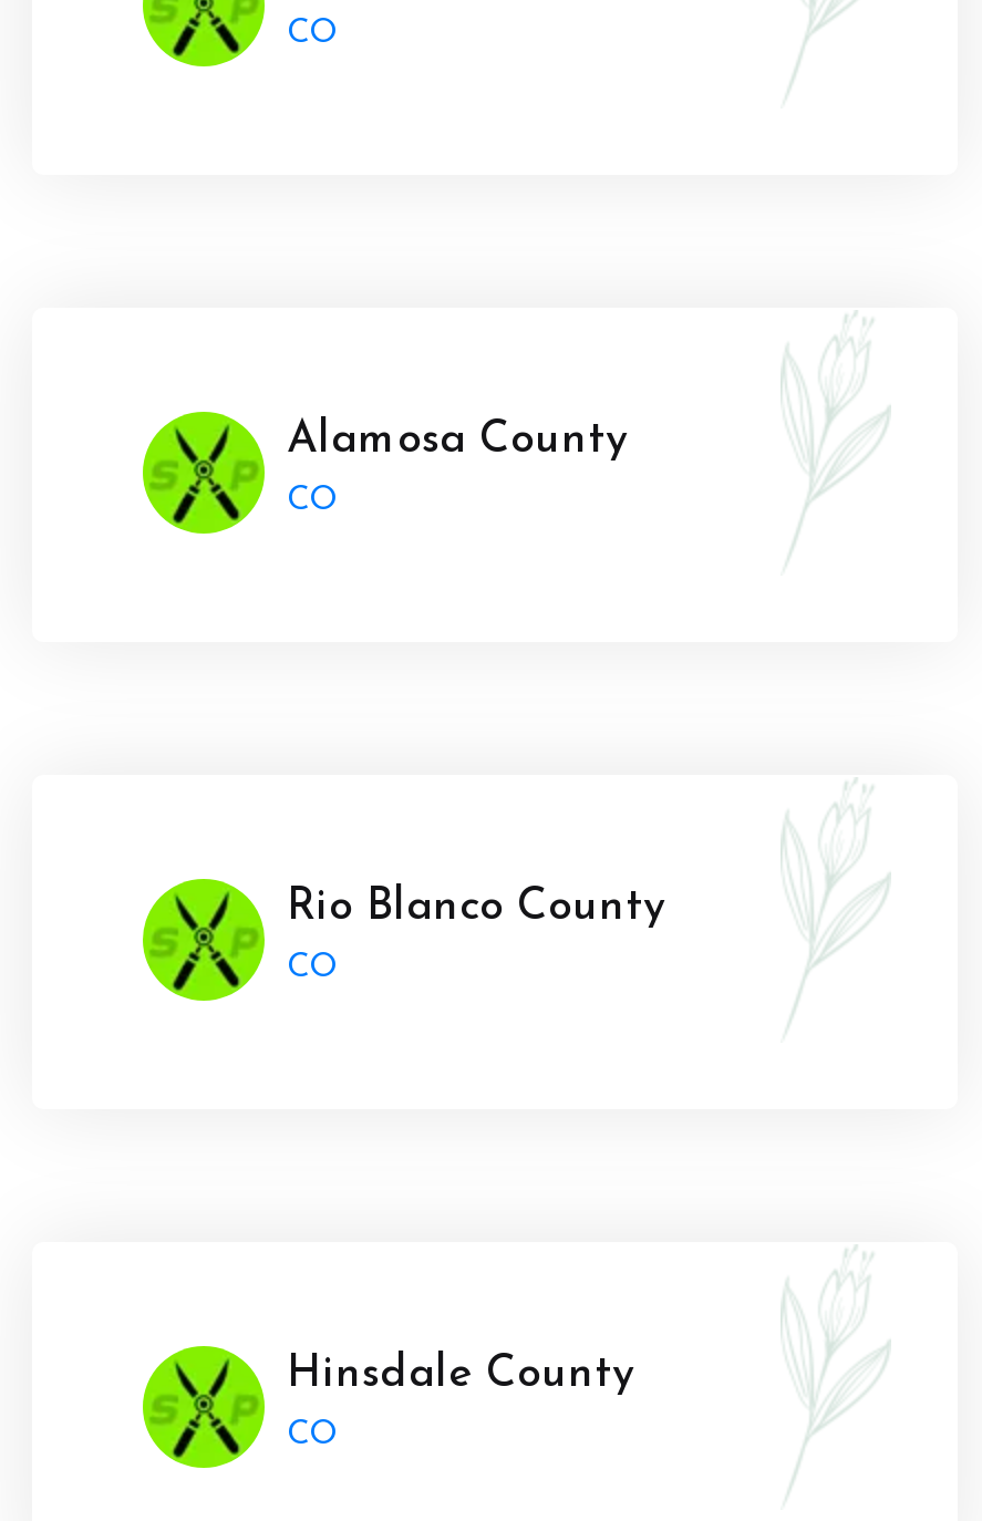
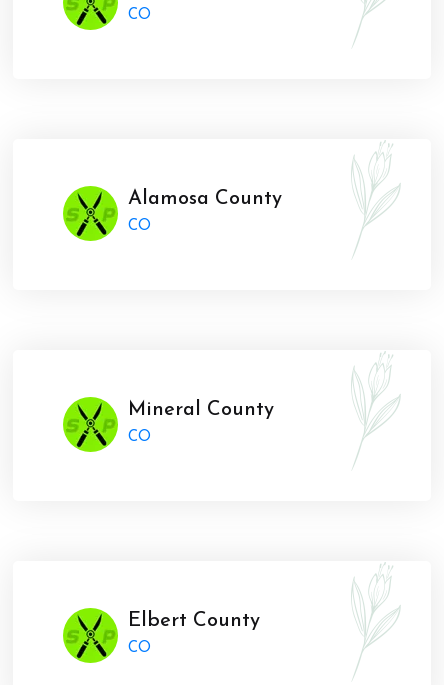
- Rio Blanco County
+ Mineral County

- Hinsdale County
+ Elbert County
